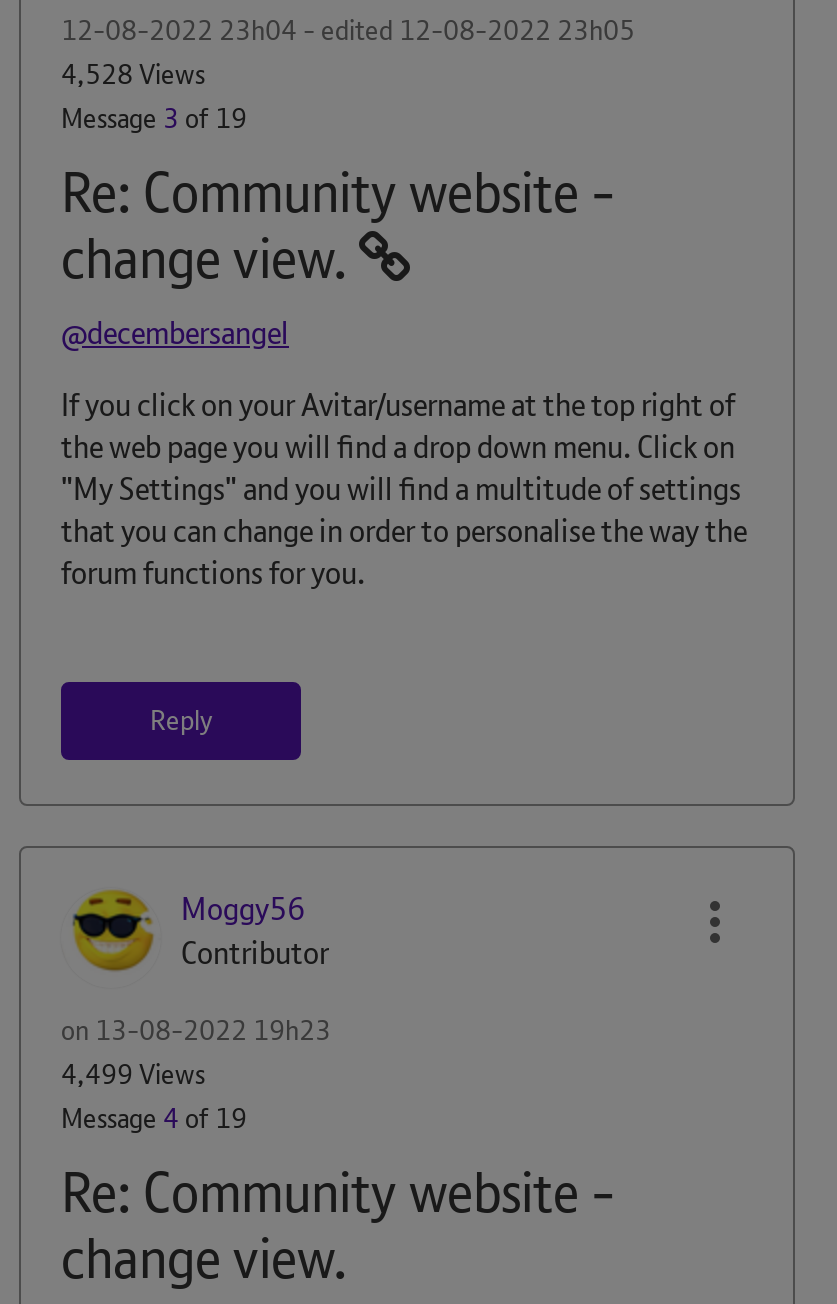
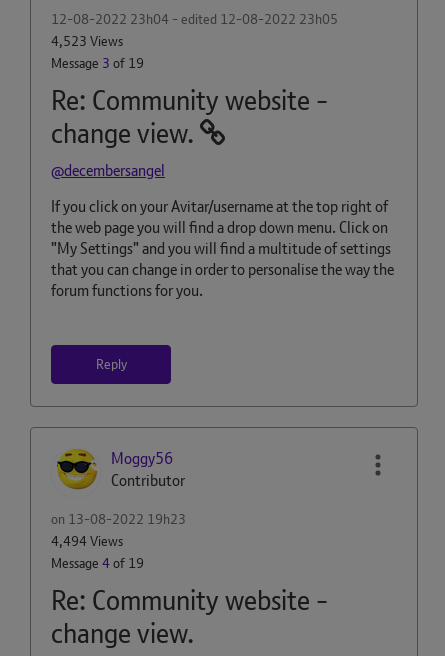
- 4,528 Views
+ 4,523 Views

- 4,499 Views
+ 4,494 Views
